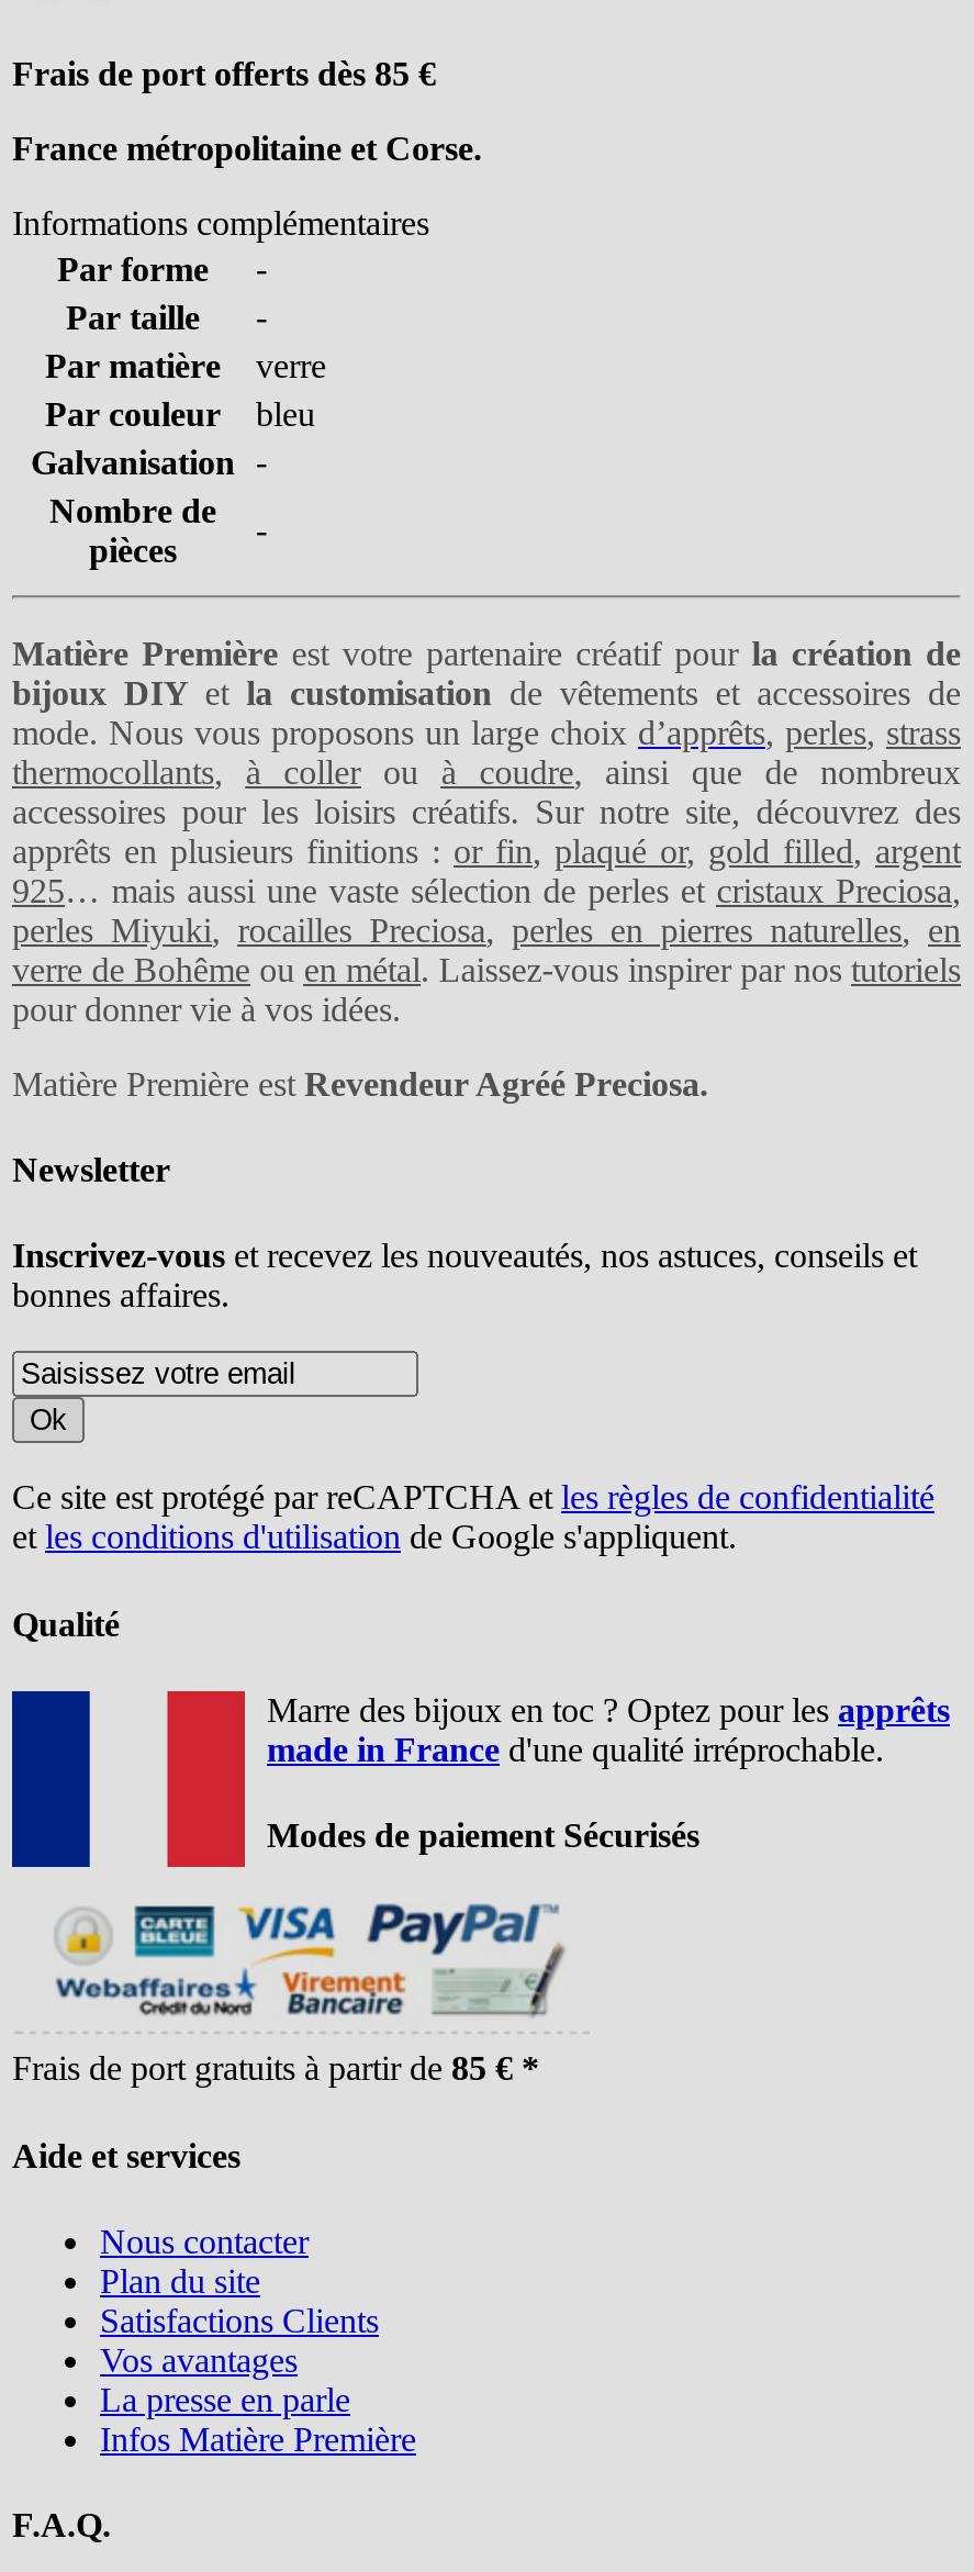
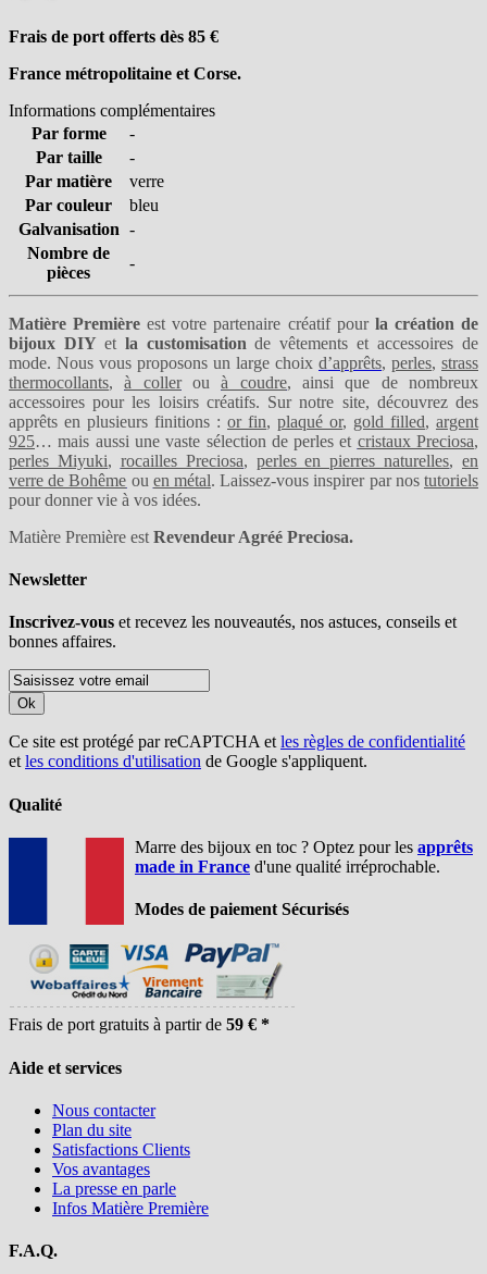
- Frais de port gratuits à partir de 85 € *
+ Frais de port gratuits à partir de 59 € *
